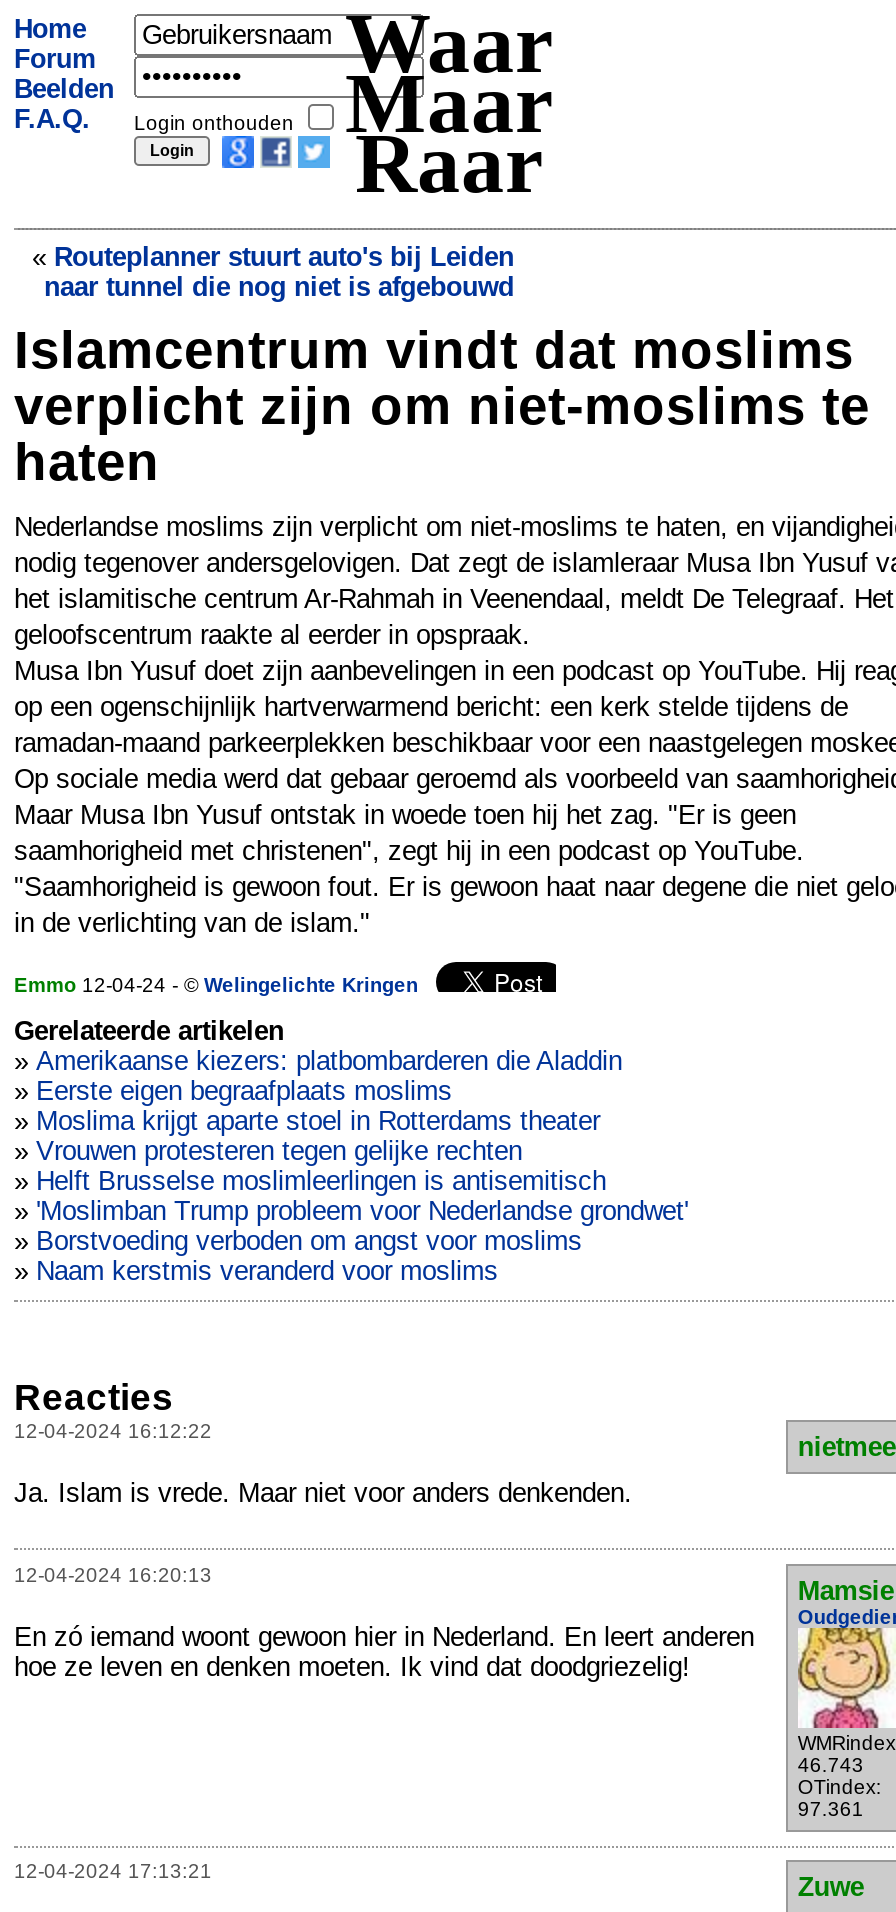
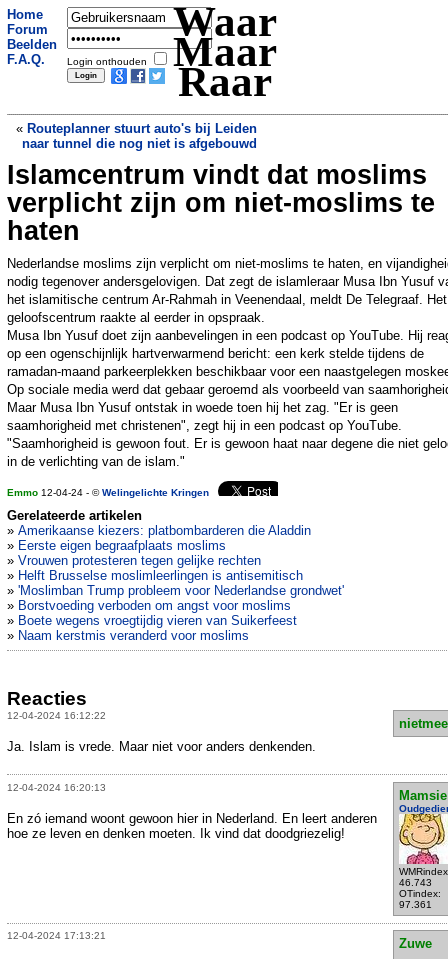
- » Moslima krijgt aparte stoel in Rotterdams theater

+ » Boete wegens vroegtijdig vieren van Suikerfeest
